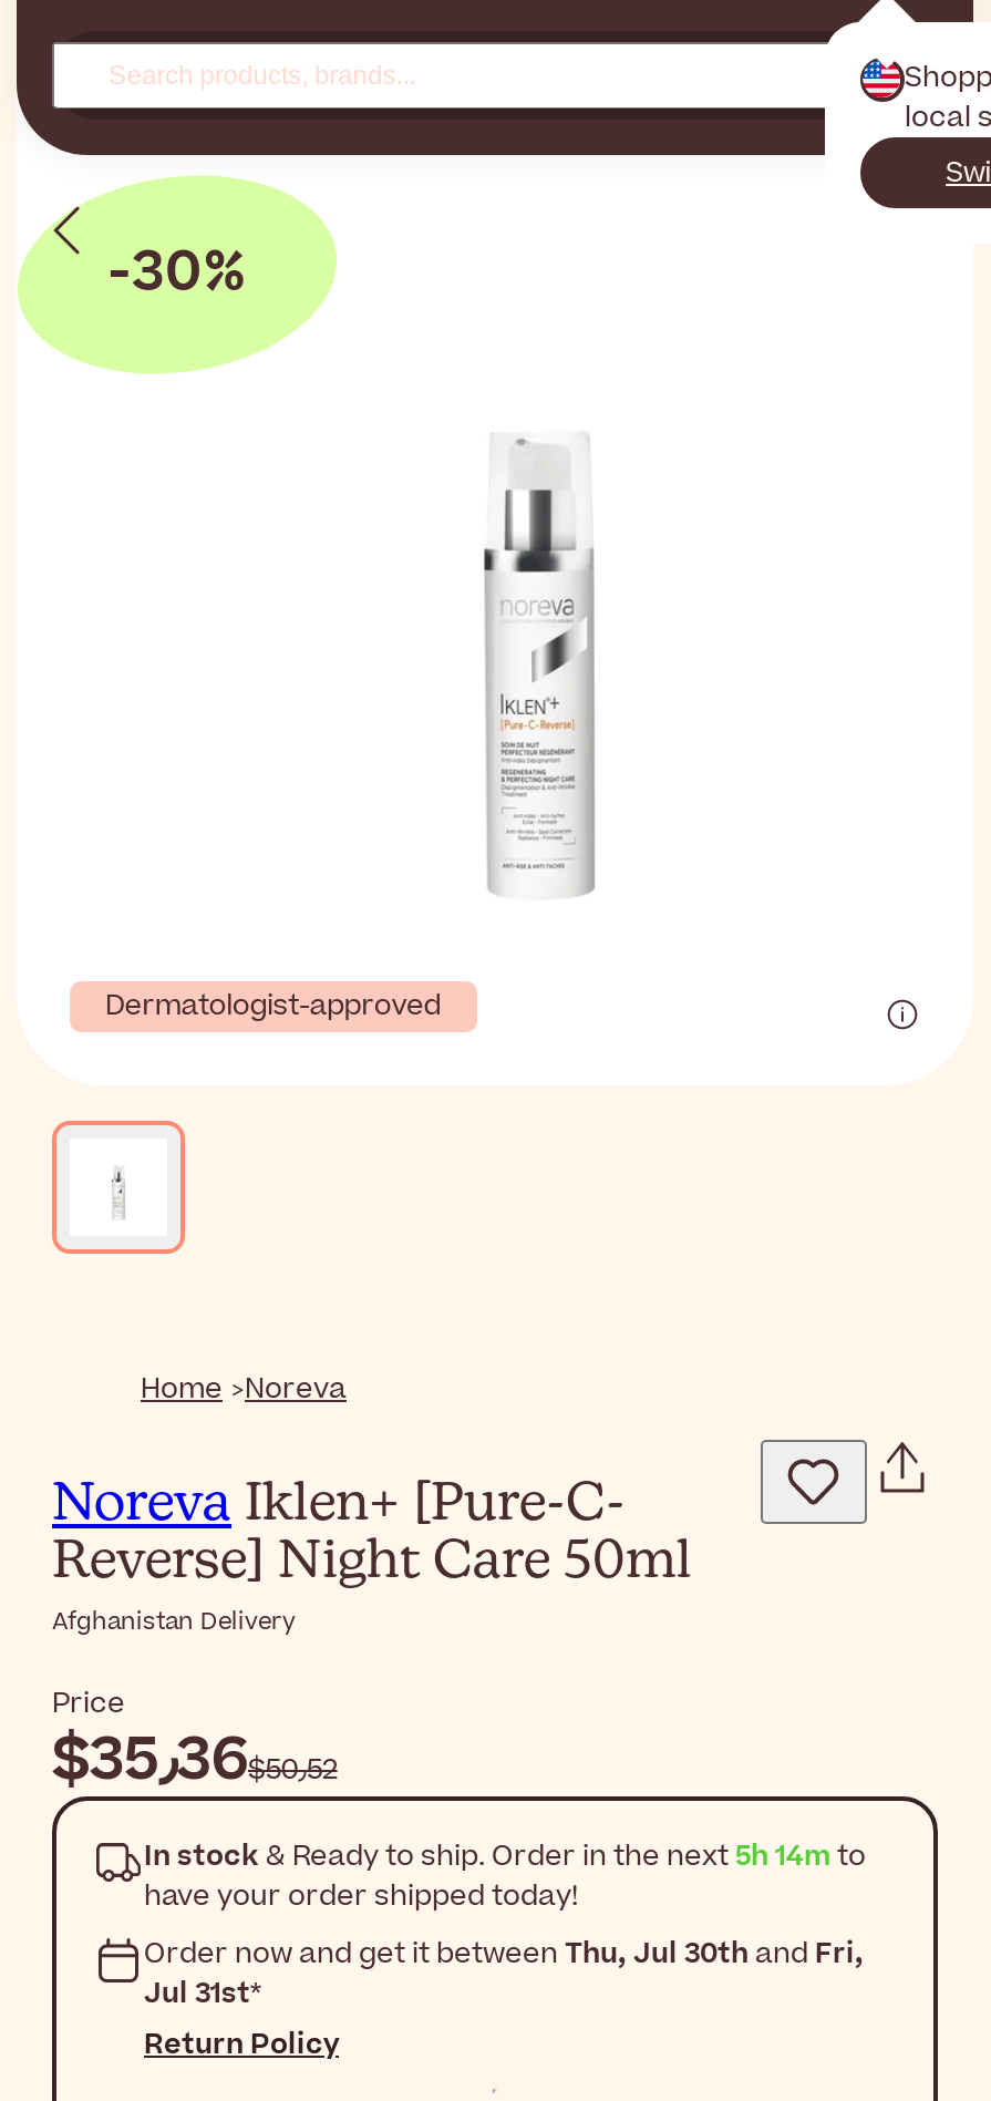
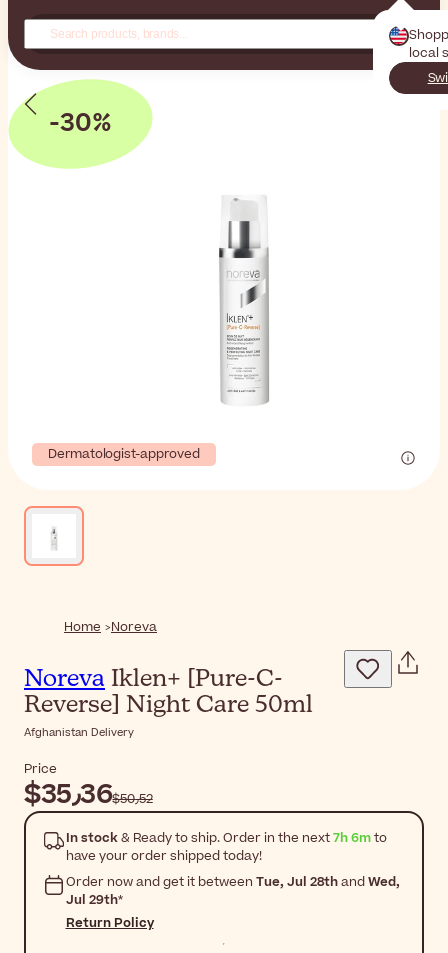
- In stock & Ready to ship. Order in the next 5h 14m to
+ In stock & Ready to ship. Order in the next 7h 6m to

- Order now and get it between Thu, Jul 30th and Fri,
+ Order now and get it between Tue, Jul 28th and Wed,

- Jul 31st*
+ Jul 29th*
